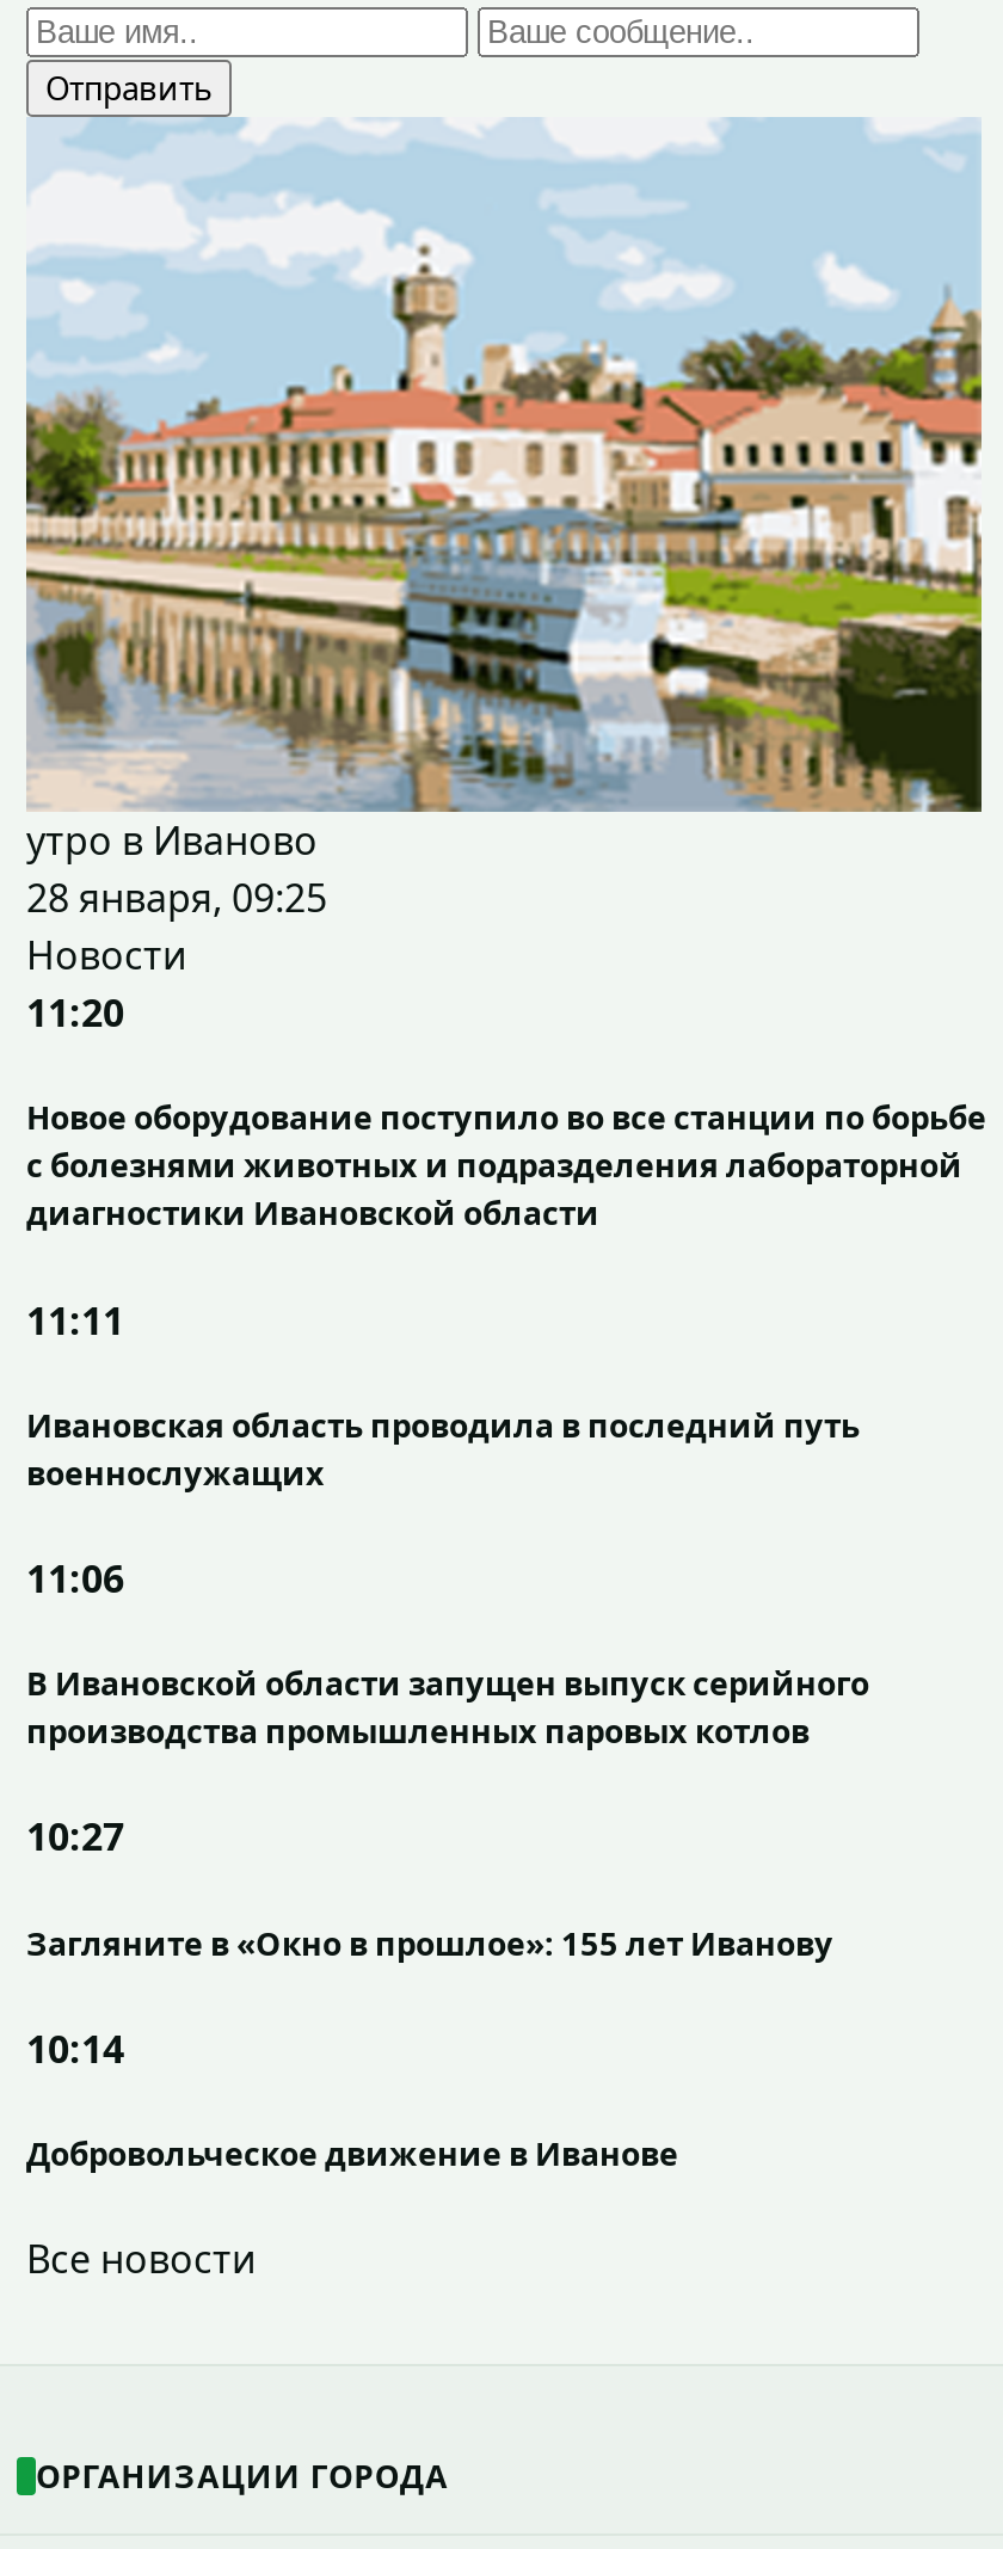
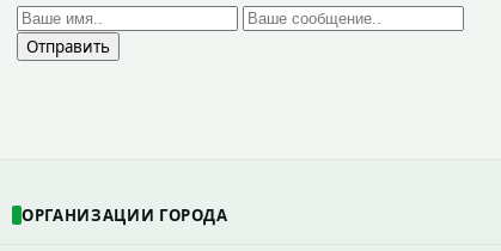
- [image]
- утро в Иваново
- 28 января, 09:25
- Новости
- 11:20
- Новое оборудование поступило во все станции по борьбе
- с болезнями животных и подразделения лабораторной
- диагностики Ивановской области
- 11:11
- Ивановская область проводила в последний путь
- военнослужащих
- 11:06
- В Ивановской области запущен выпуск серийного
- производства промышленных паровых котлов
- 10:27
- Загляните в «Окно в прошлое»: 155 лет Иванову
- 10:14
- Добровольческое движение в Иванове
- Все новости
